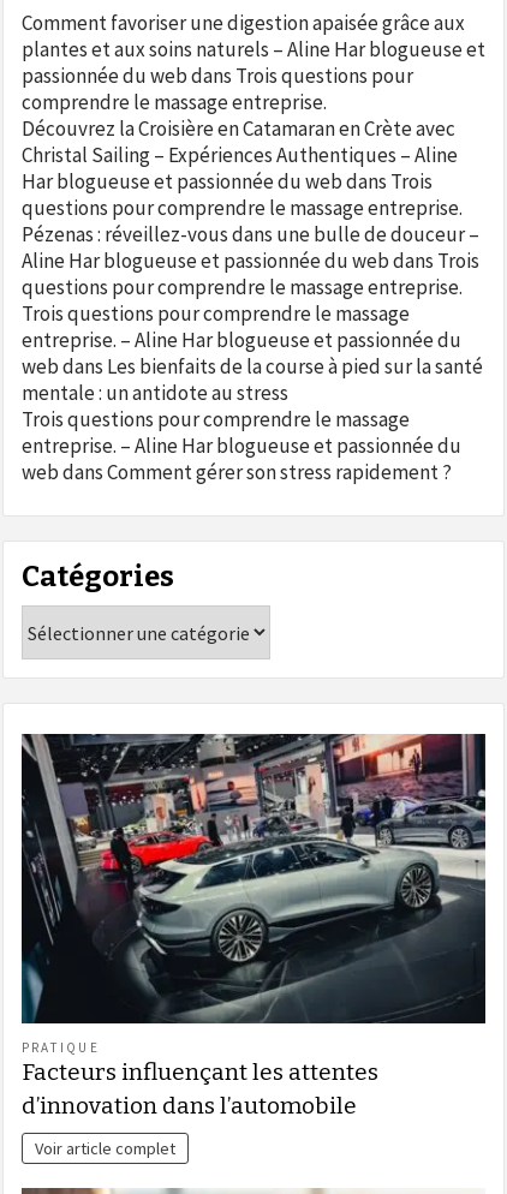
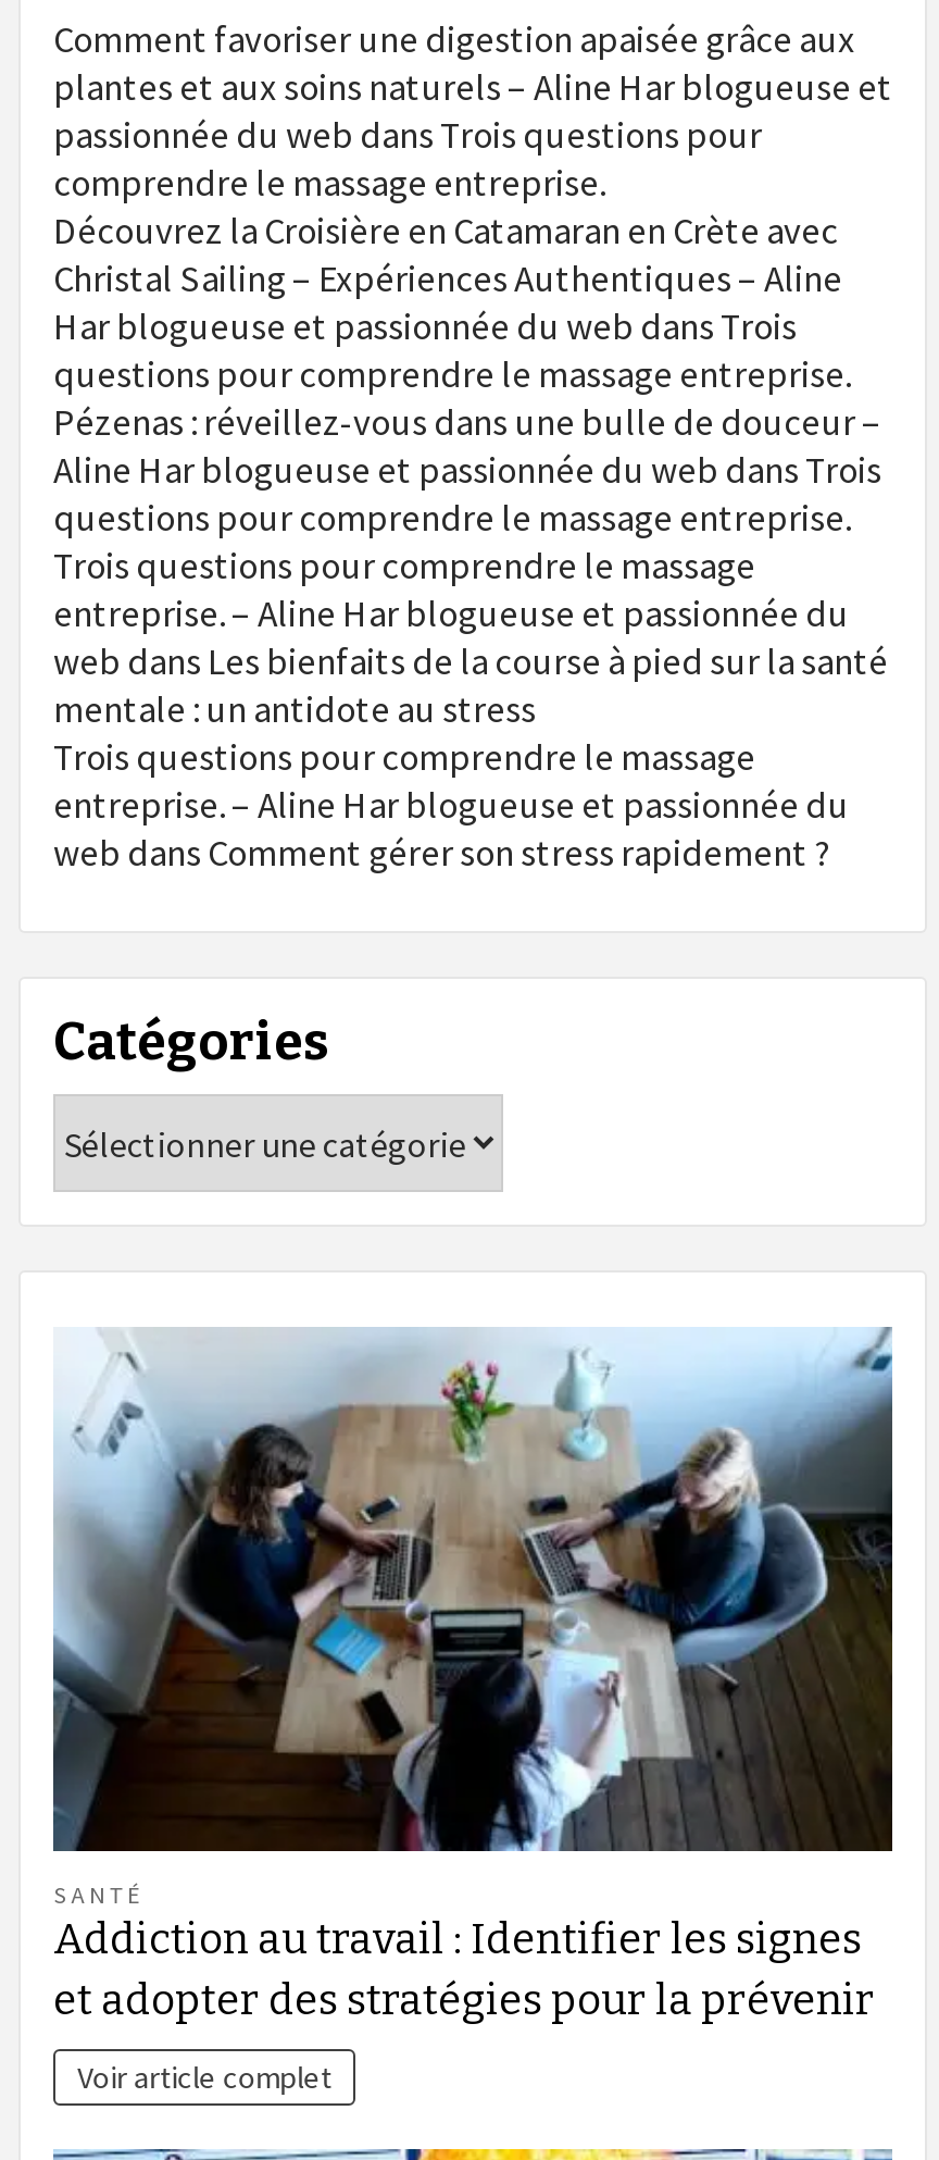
- [image]
- PRATIQUE
- Facteurs influençant les attentes
- d’innovation dans l’automobile
+ [image]
+ SANTÉ
+ Addiction au travail : Identifier les signes
+ et adopter des stratégies pour la prévenir
